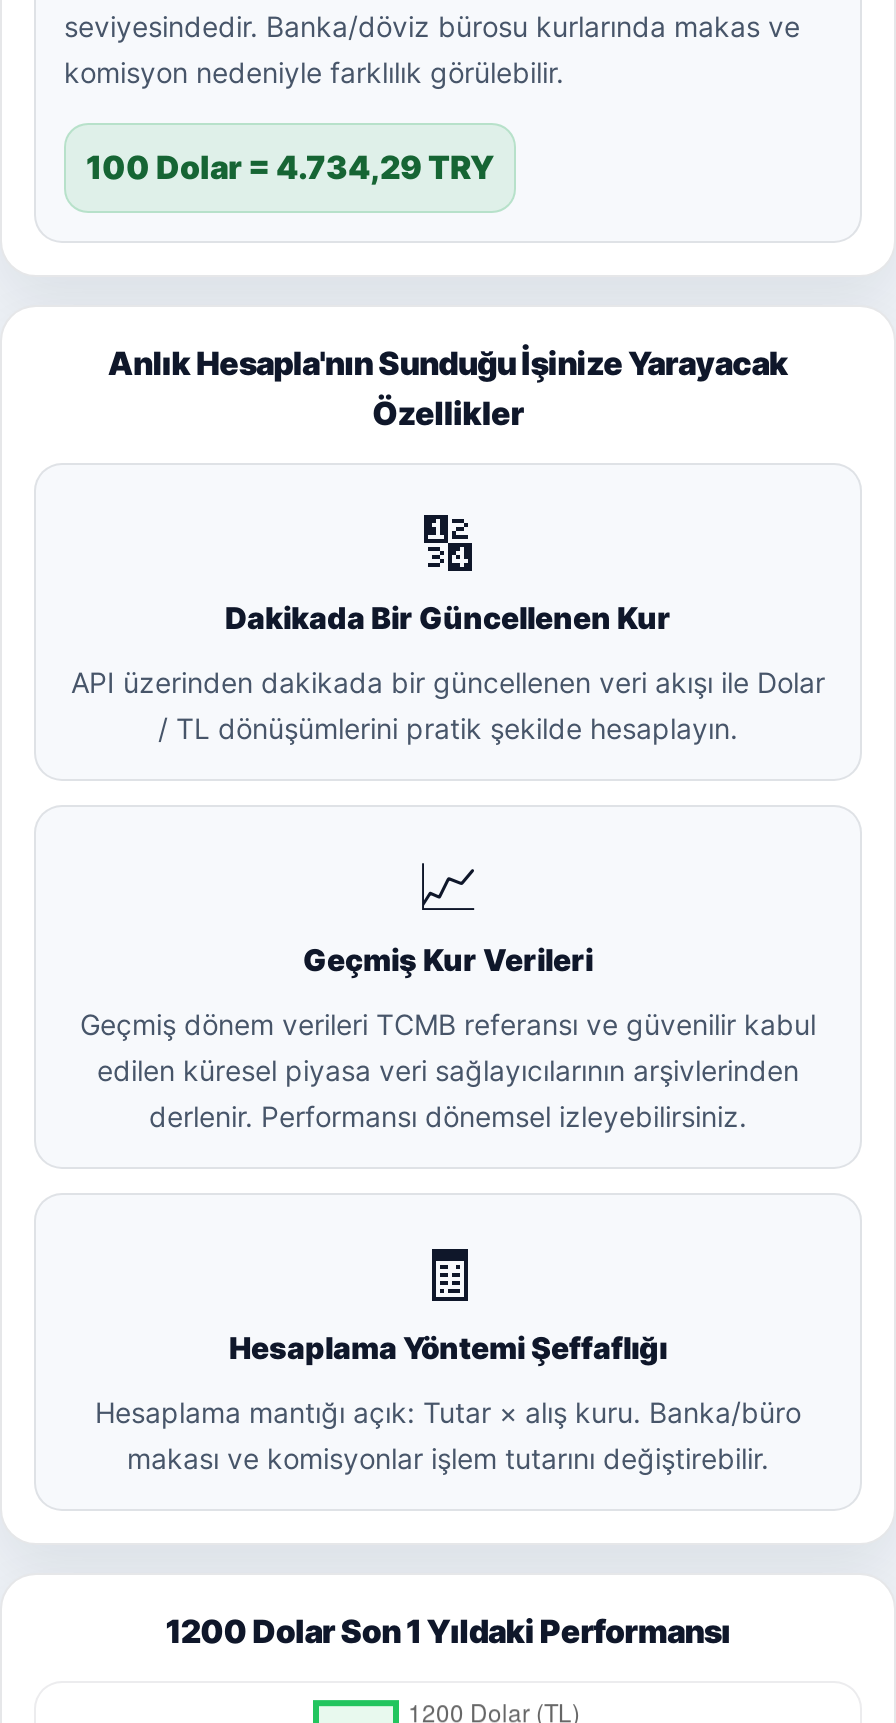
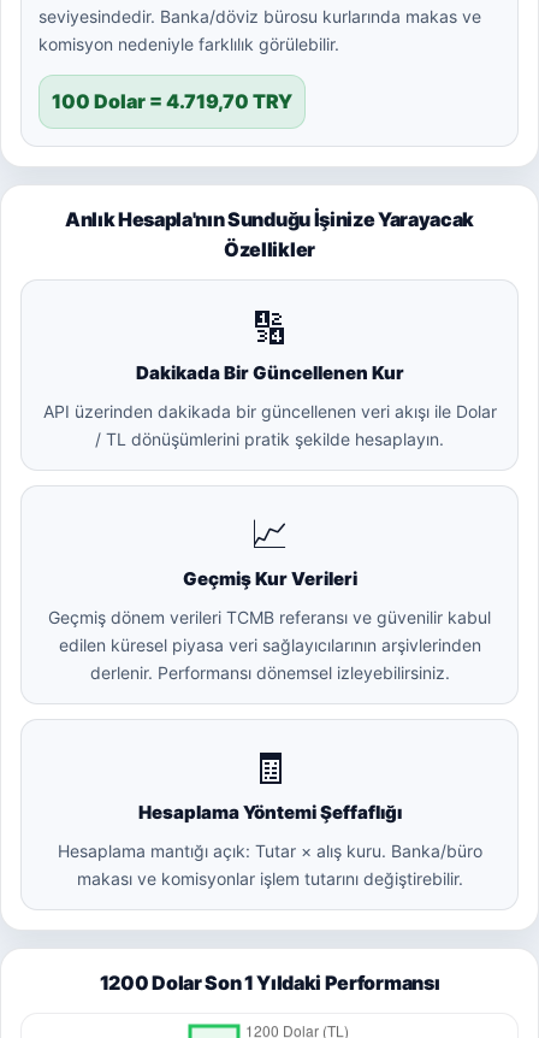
- 100 Dolar = 4.734,29 TRY
+ 100 Dolar = 4.719,70 TRY
